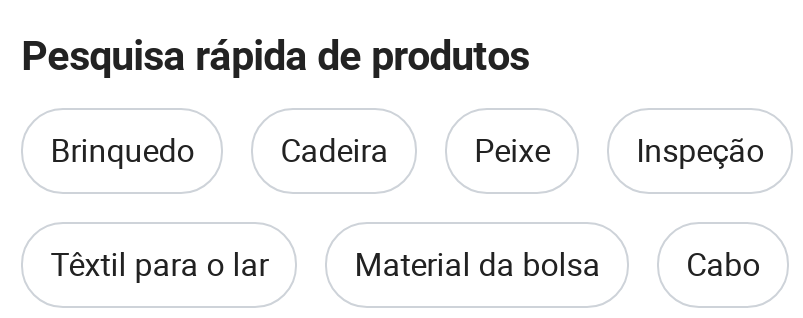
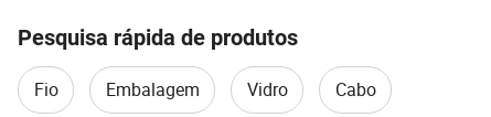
- Brinquedo
- Cadeira
- Peixe
- Inspeção
- Têxtil para o lar
- Material da bolsa
+ Fio
+ Embalagem
+ Vidro
